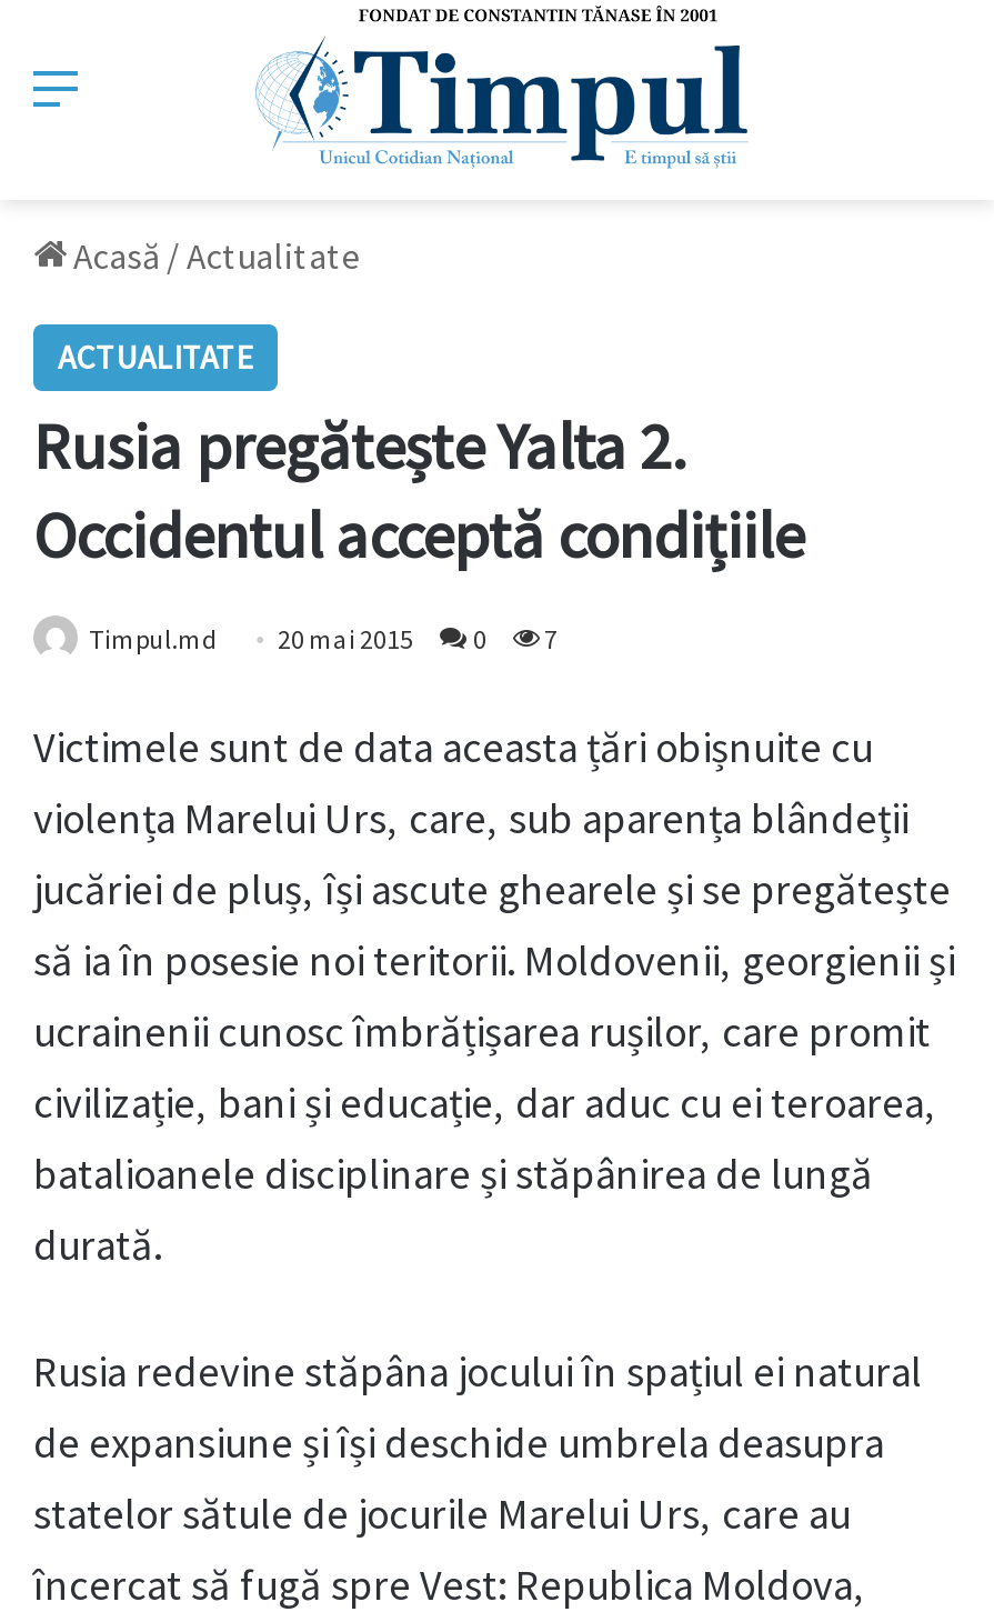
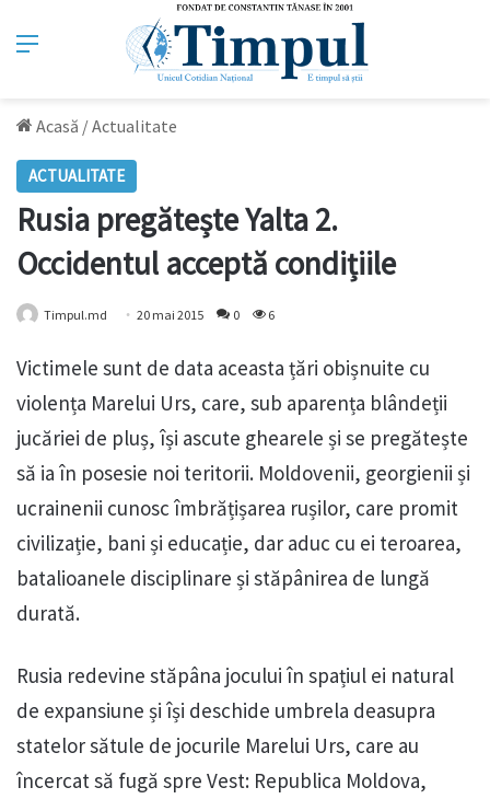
- Timpul.md 20 mai 2015 0 7
+ Timpul.md 20 mai 2015 0 6
